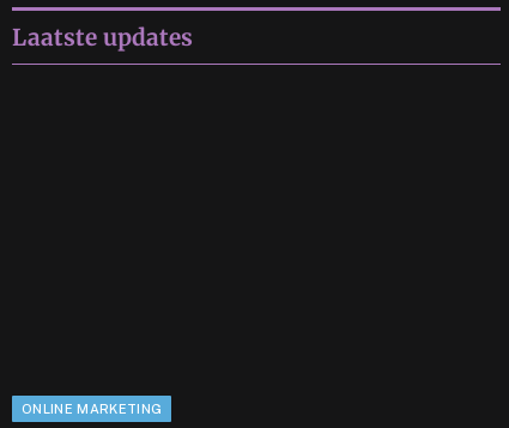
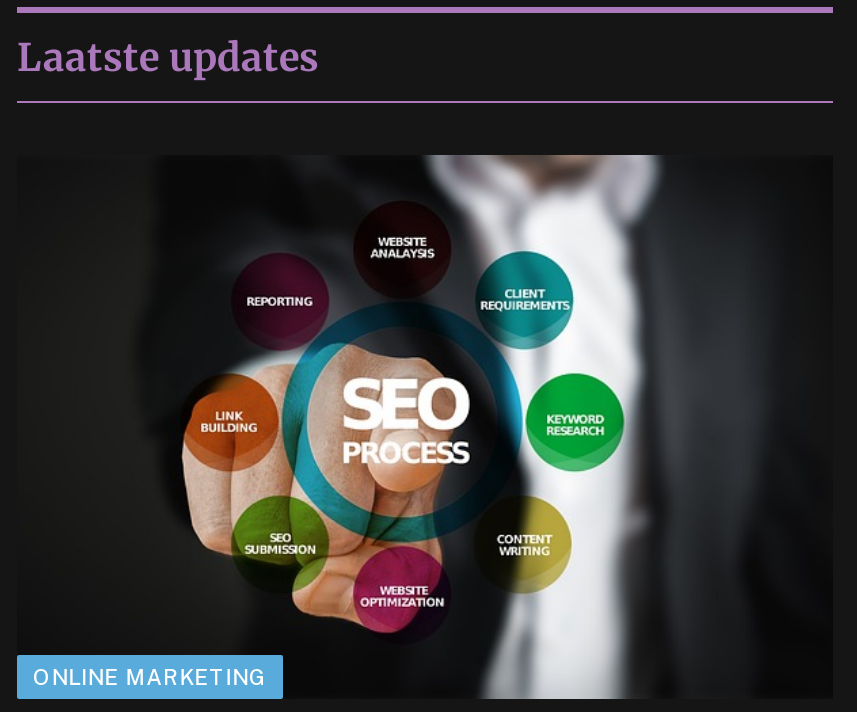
+ [image]
